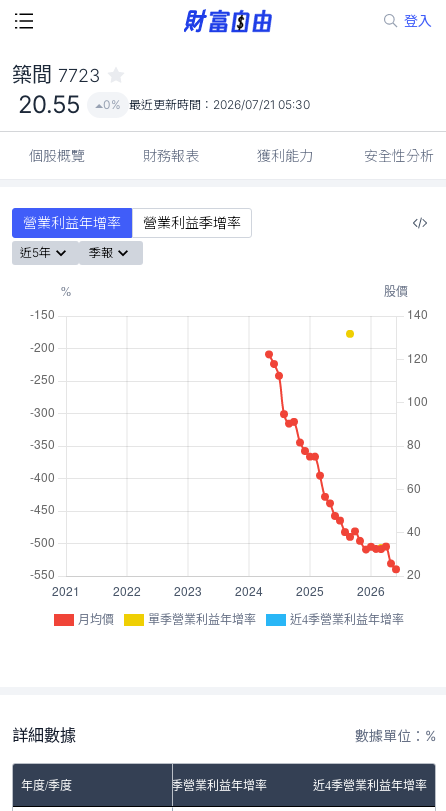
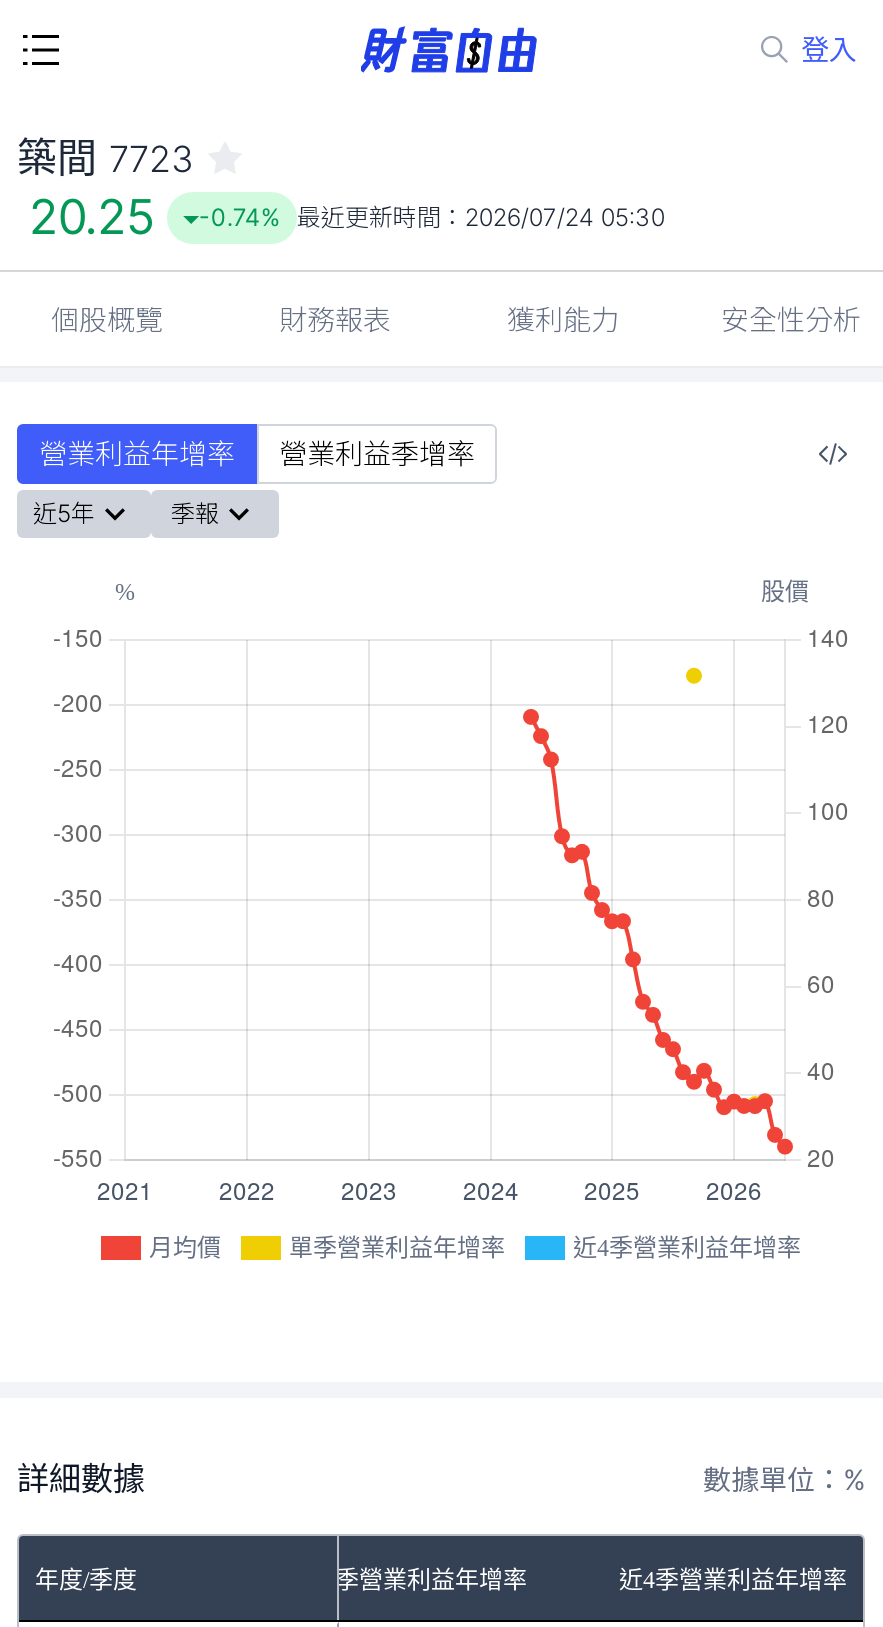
- 20.55
+ 20.25

- 0% 最近更新時間：2026/07/21 05:30
+ -0.74% 最近更新時間：2026/07/24 05:30
